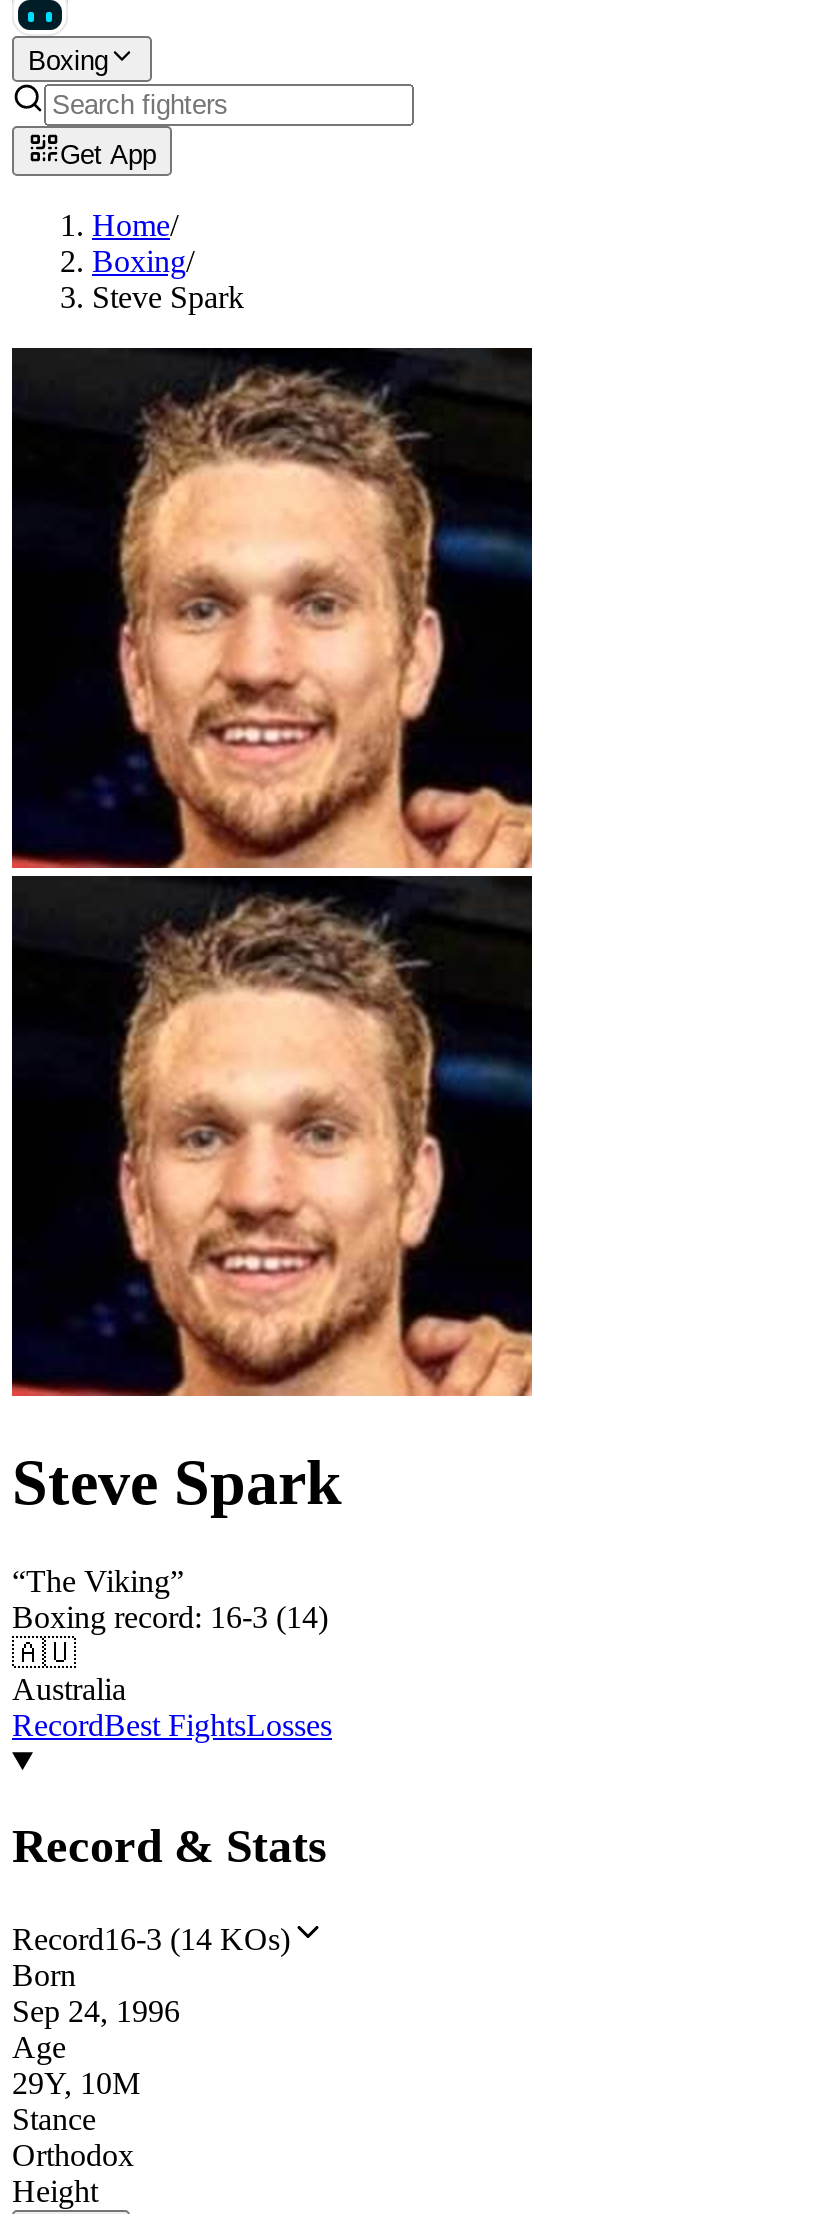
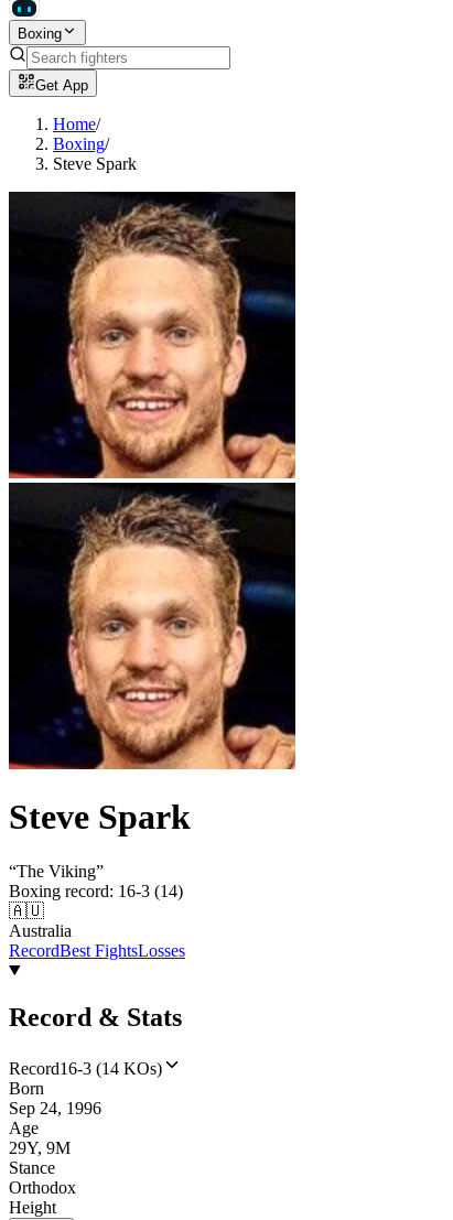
- 29Y, 10M
+ 29Y, 9M
